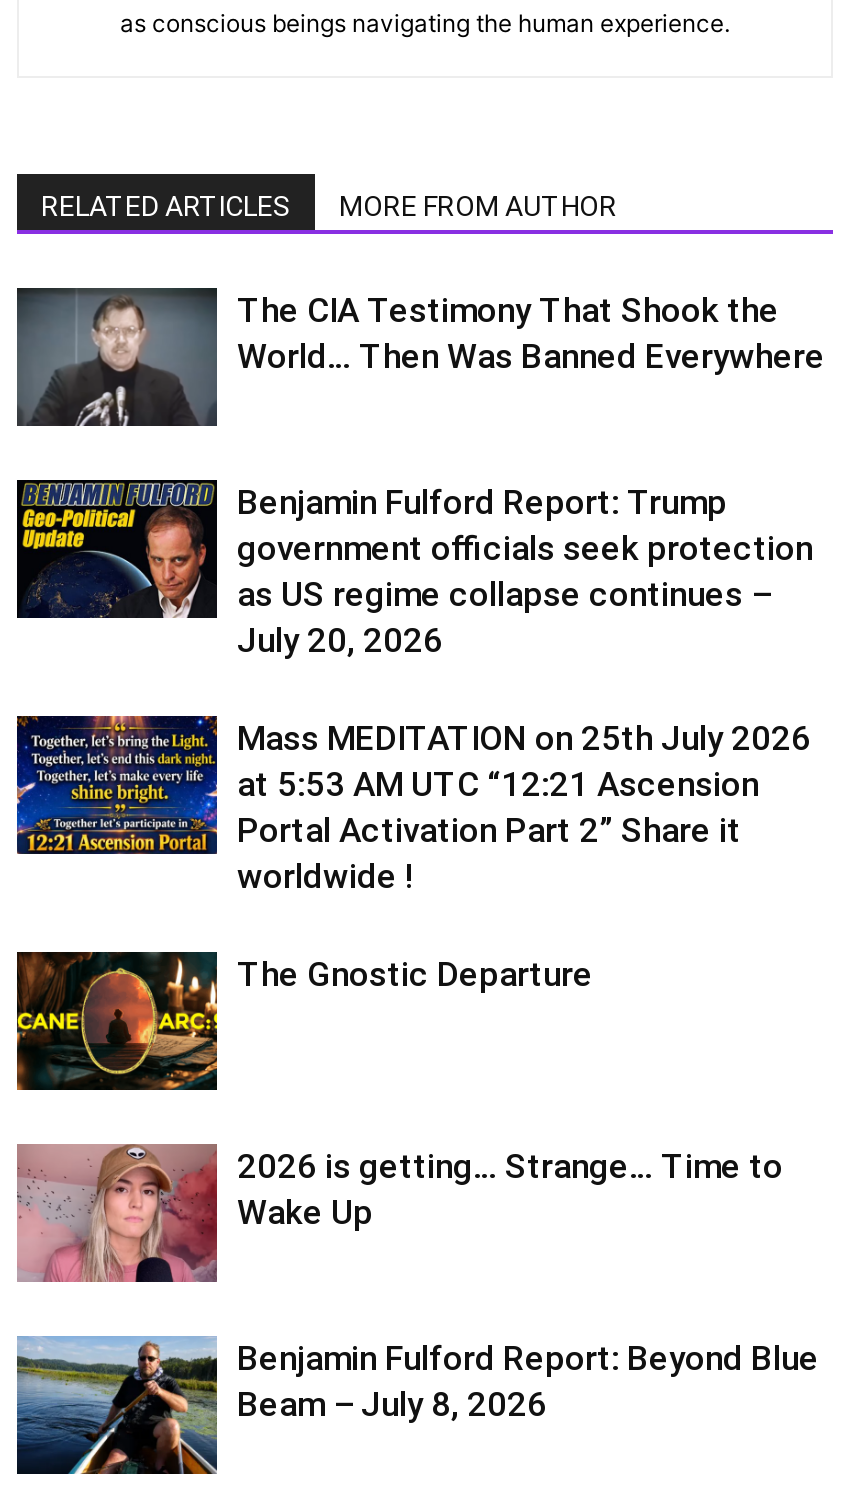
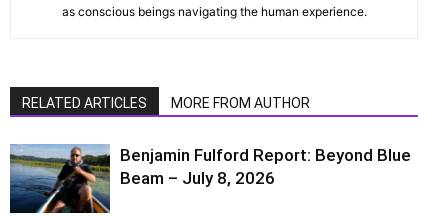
- [image]
- The CIA Testimony That Shook the
- World… Then Was Banned Everywhere

- [image]
- Benjamin Fulford Report: Trump
- government officials seek protection
- as US regime collapse continues –
- July 20, 2026
- Mass MEDITATION on 25th July 2026
- at 5:53 AM UTC “12:21 Ascension
- Portal Activation Part 2” Share it
- worldwide !
- The Gnostic Departure

- [image]

- [image]
- 2026 is getting… Strange… Time to
- Wake Up

- [image]
